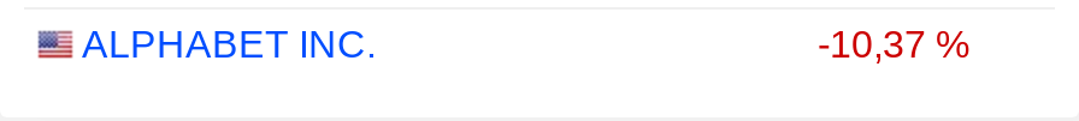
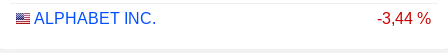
- -10,37 %
+ -3,44 %
